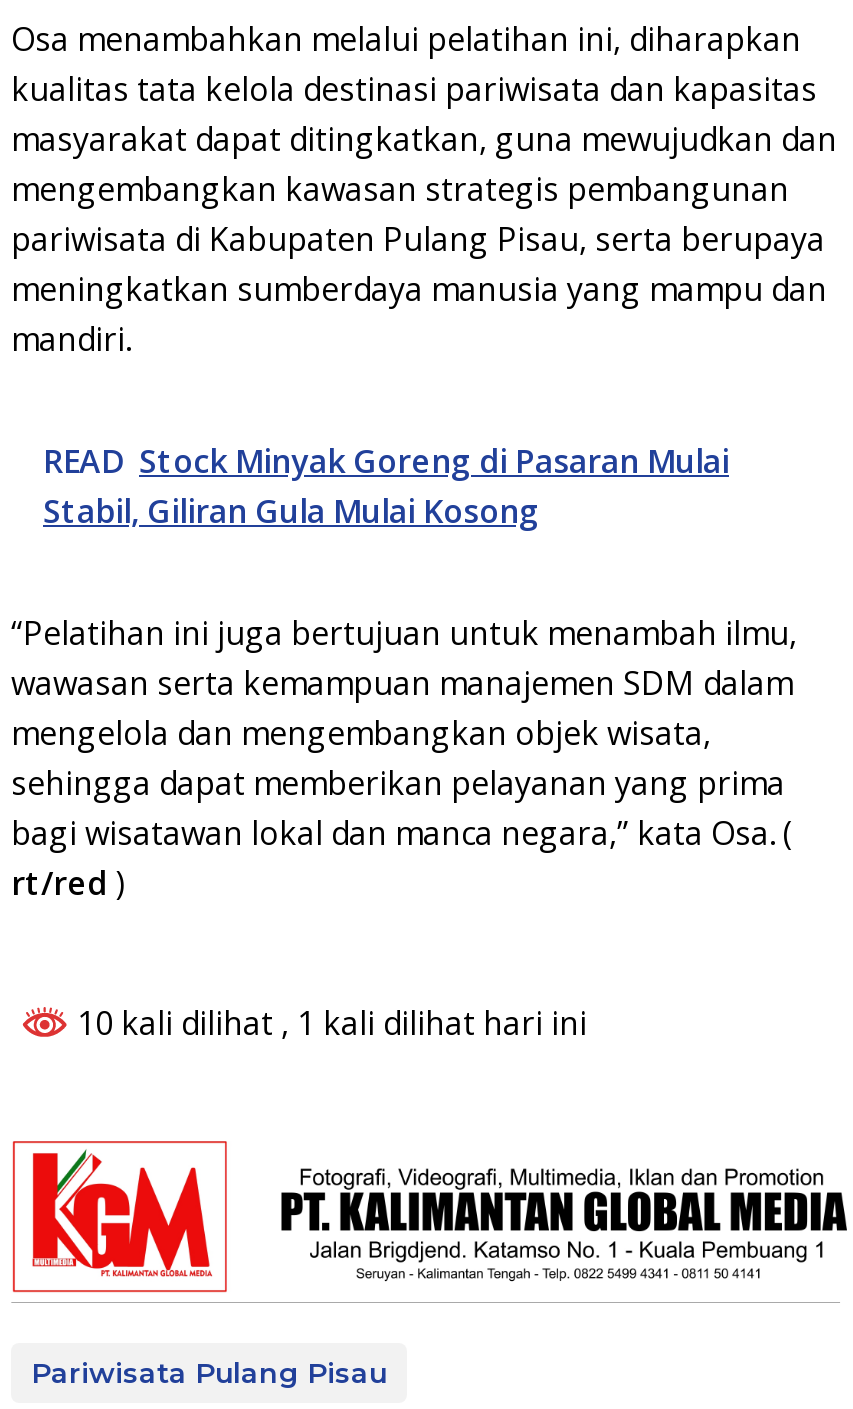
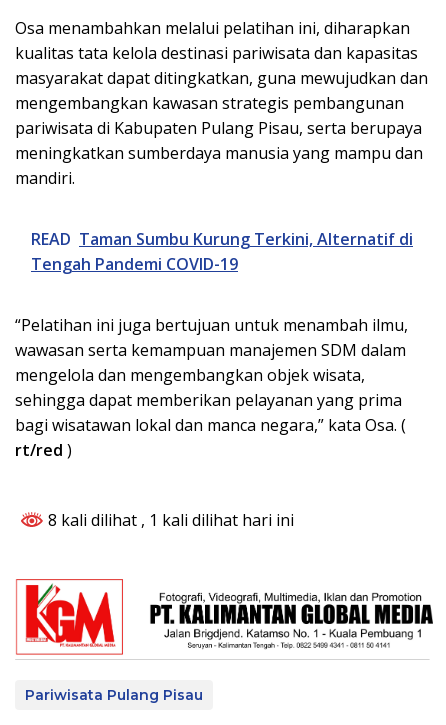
- READ Stock Minyak Goreng di Pasaran Mulai
- Stabil, Giliran Gula Mulai Kosong
+ READ Taman Sumbu Kurung Terkini, Alternatif di
+ Tengah Pandemi COVID-19

- 10 kali dilihat, 1 kali dilihat hari ini
+ 8 kali dilihat, 1 kali dilihat hari ini
